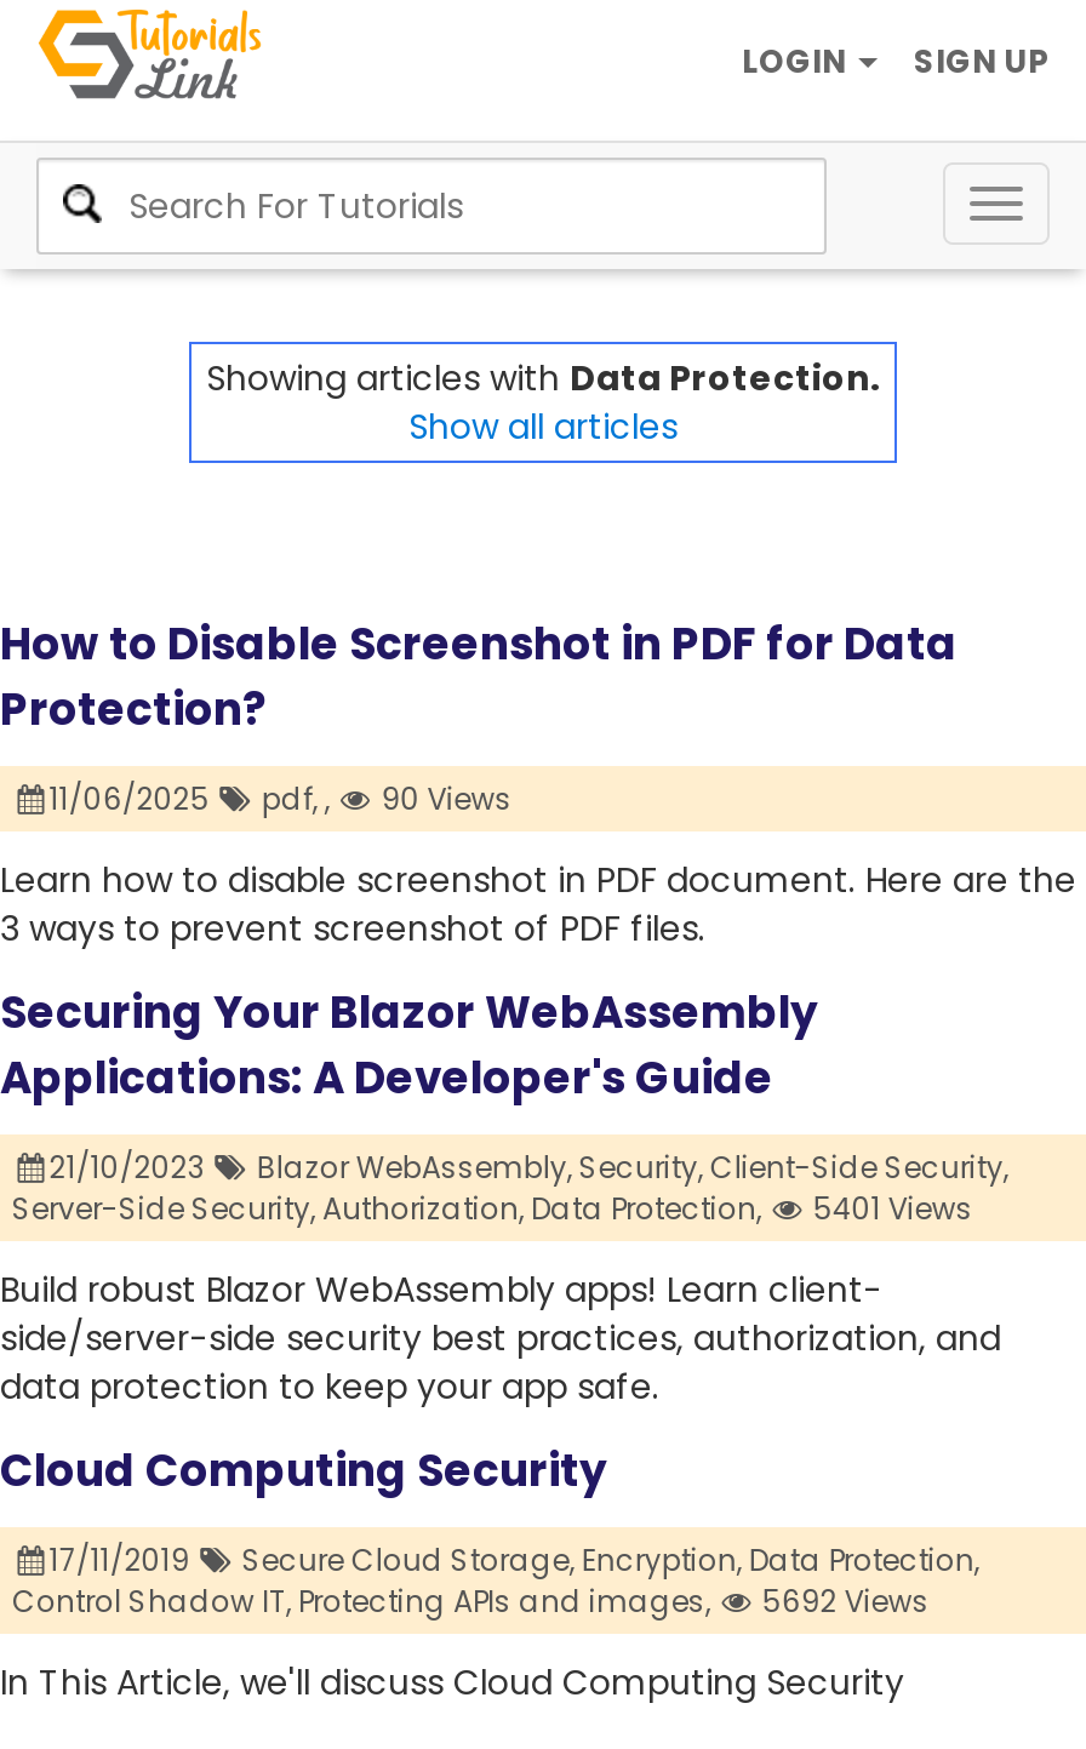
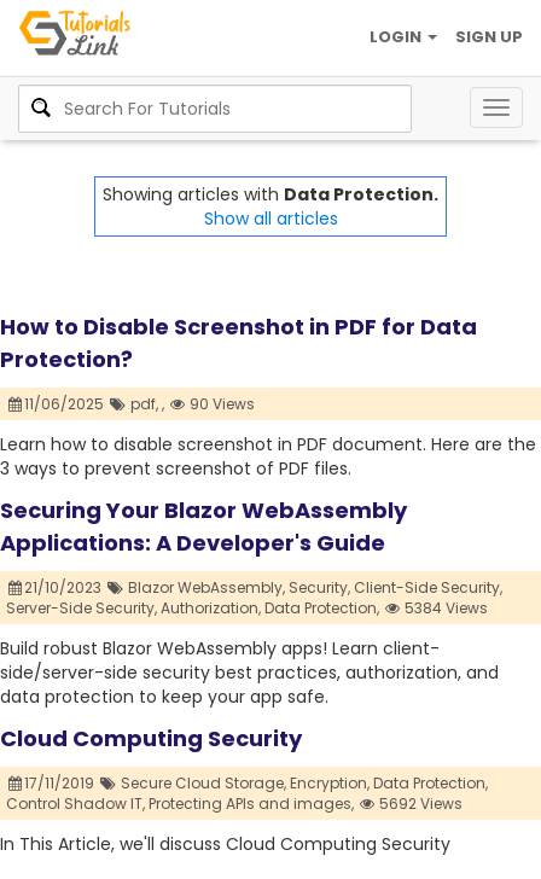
- Server-Side Security, Authorization, Data Protection, 5401 Views
+ Server-Side Security, Authorization, Data Protection, 5384 Views
